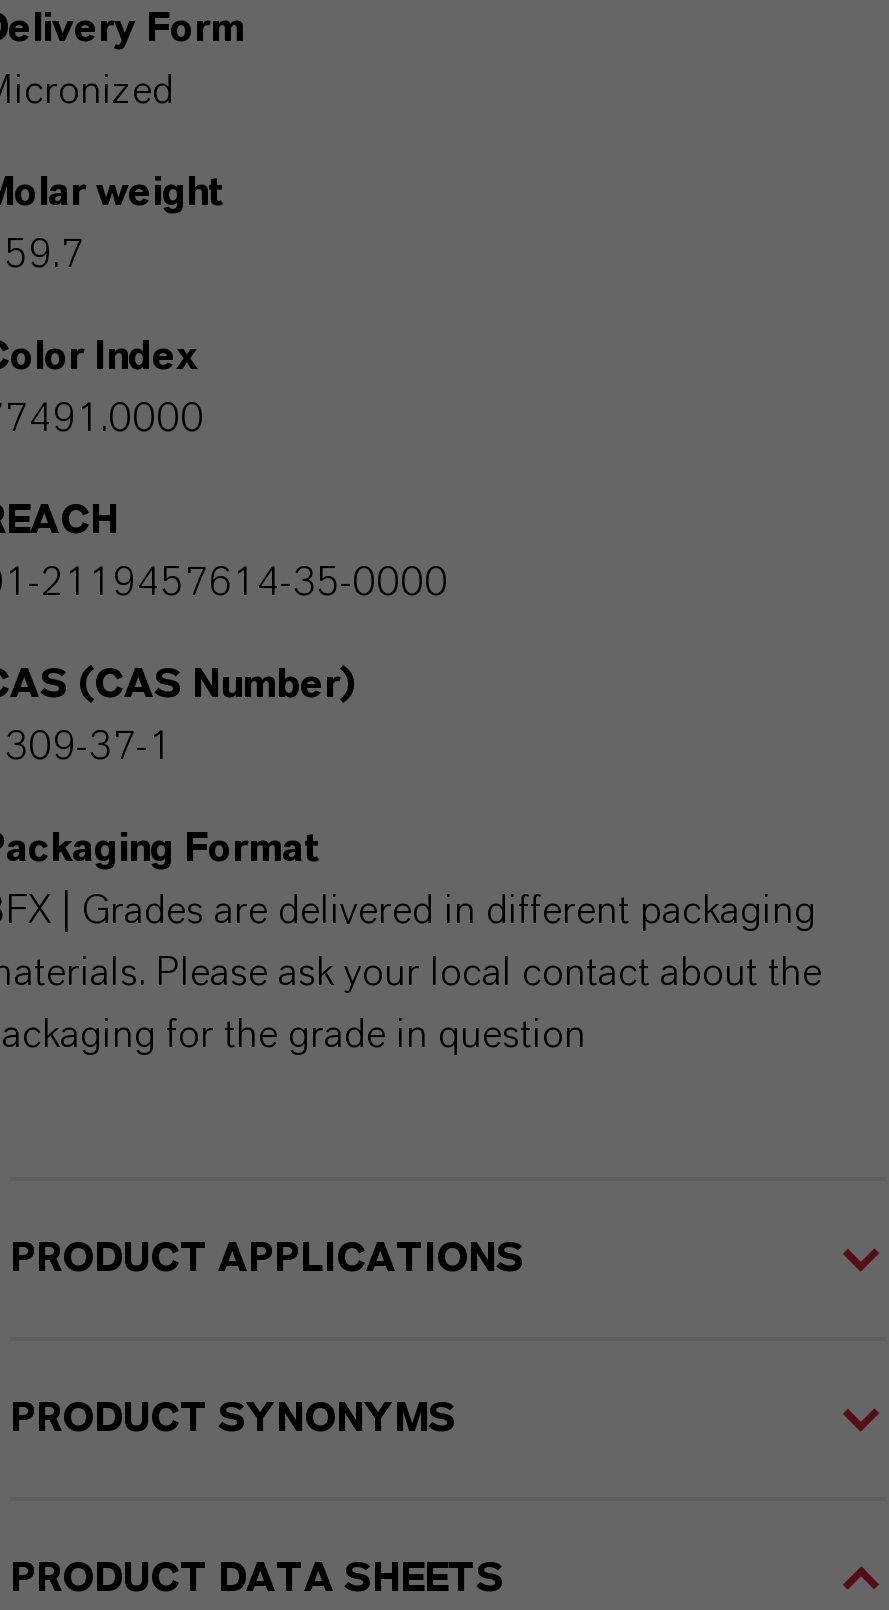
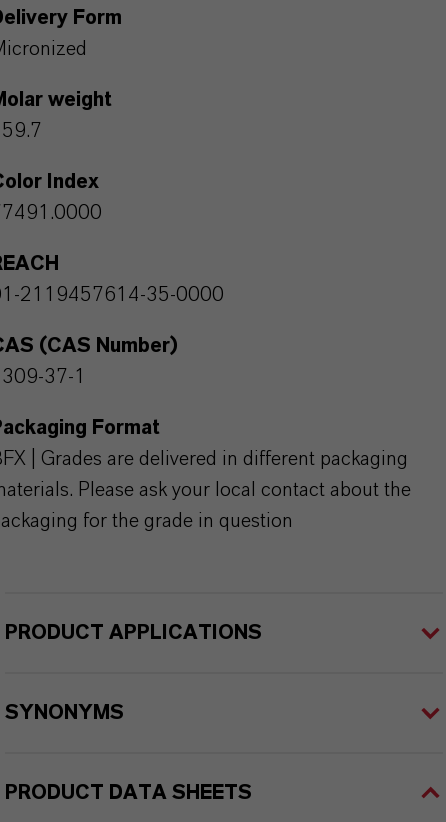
- PRODUCT SYNONYMS
+ SYNONYMS
